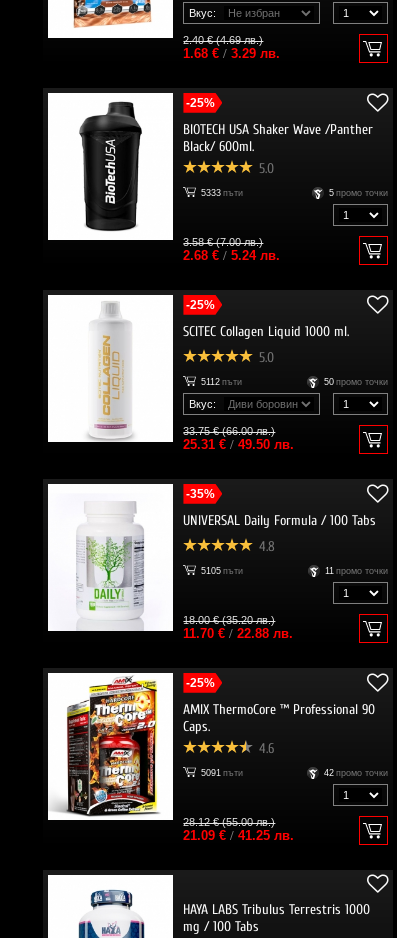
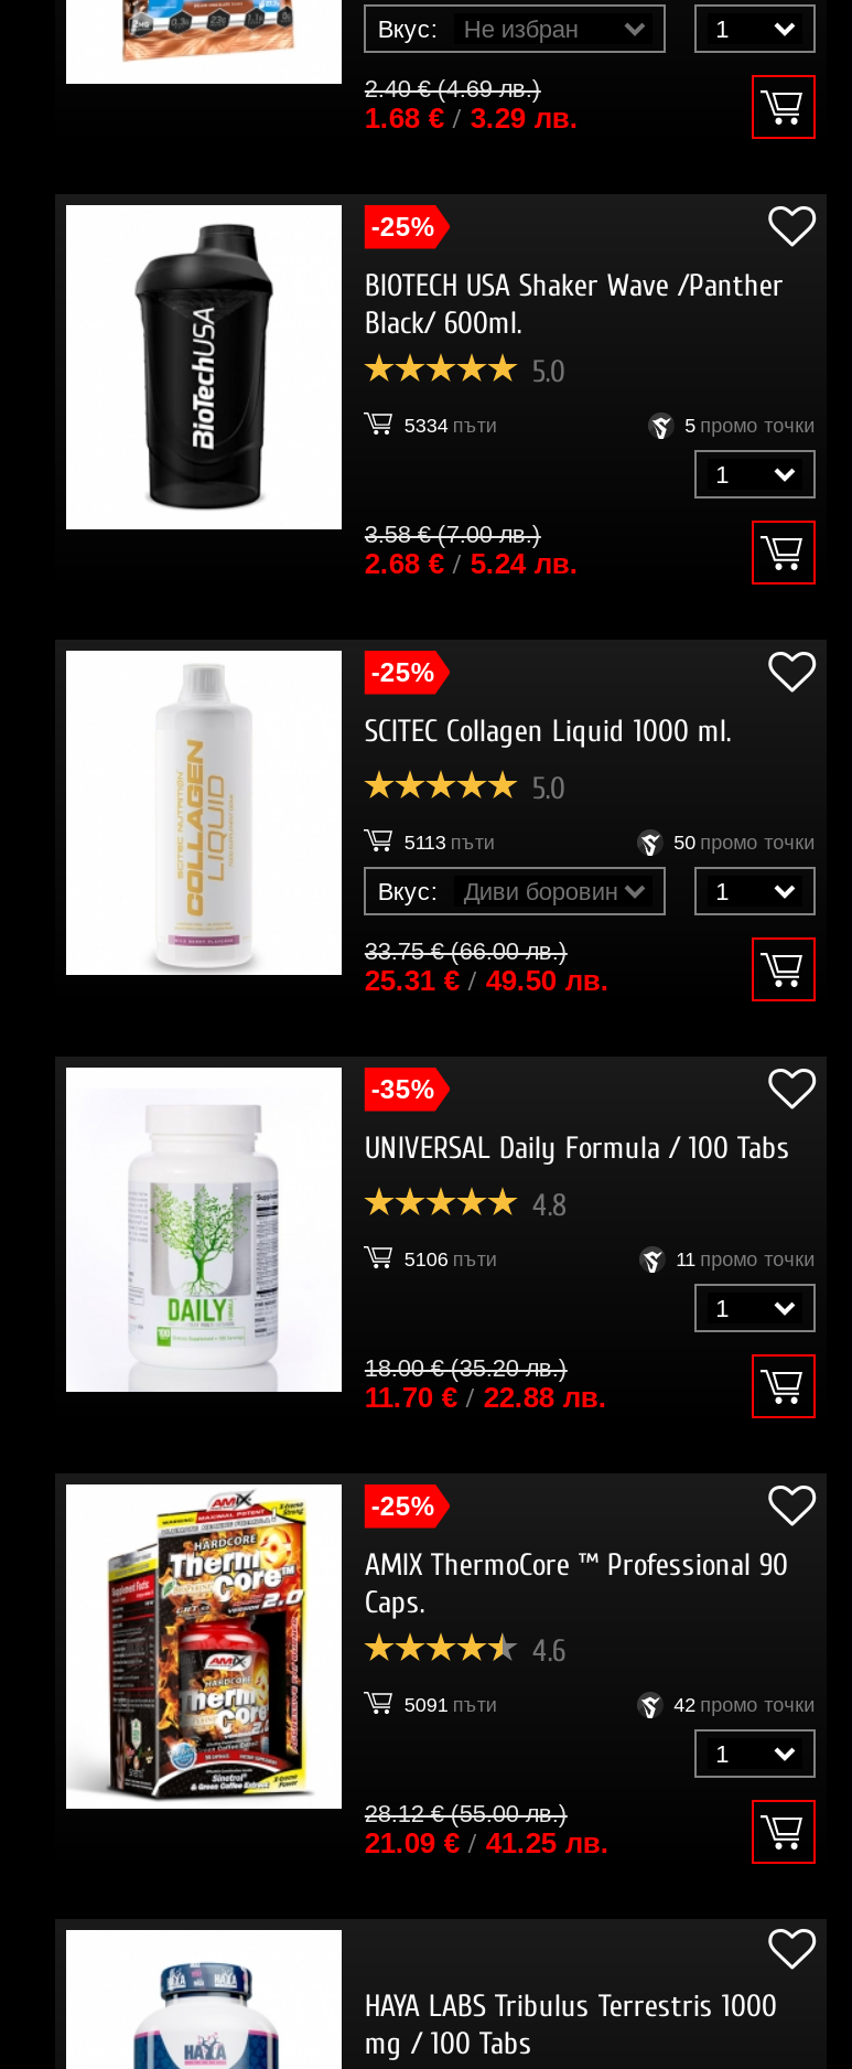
- 5333 пъти
+ 5334 пъти

- 5112 пъти
+ 5113 пъти

- 5105 пъти
+ 5106 пъти
